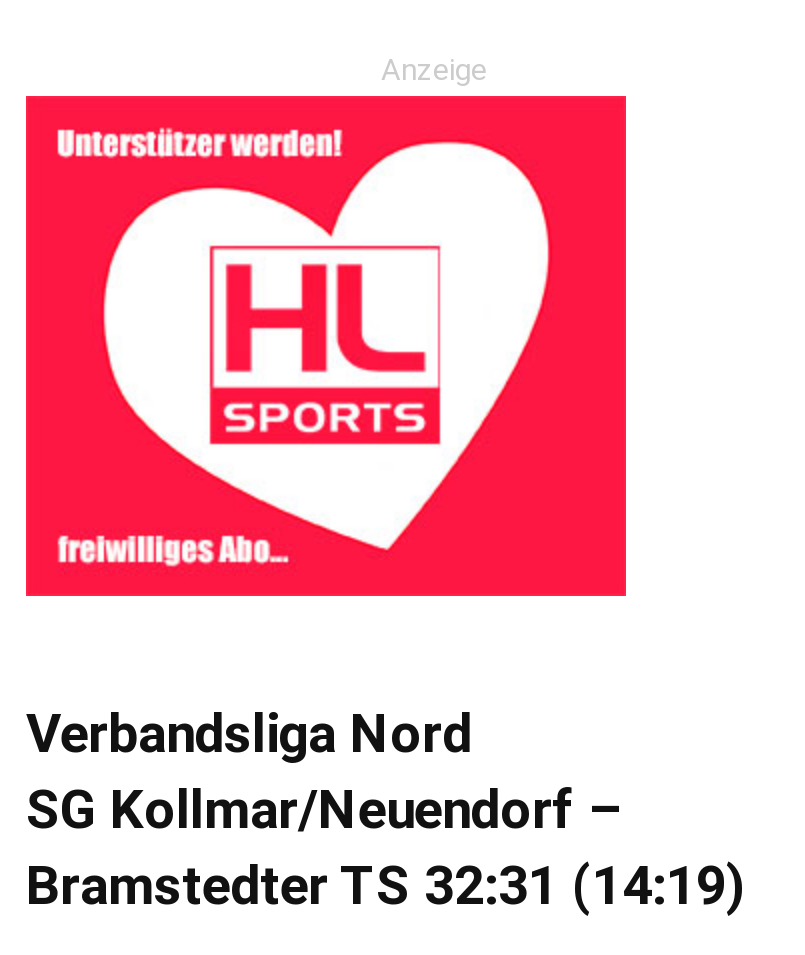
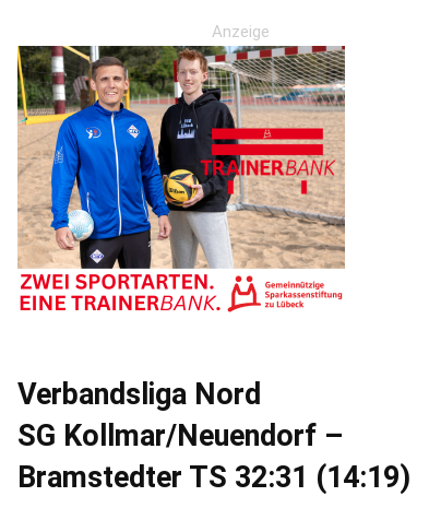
- [image]
+ [image]
